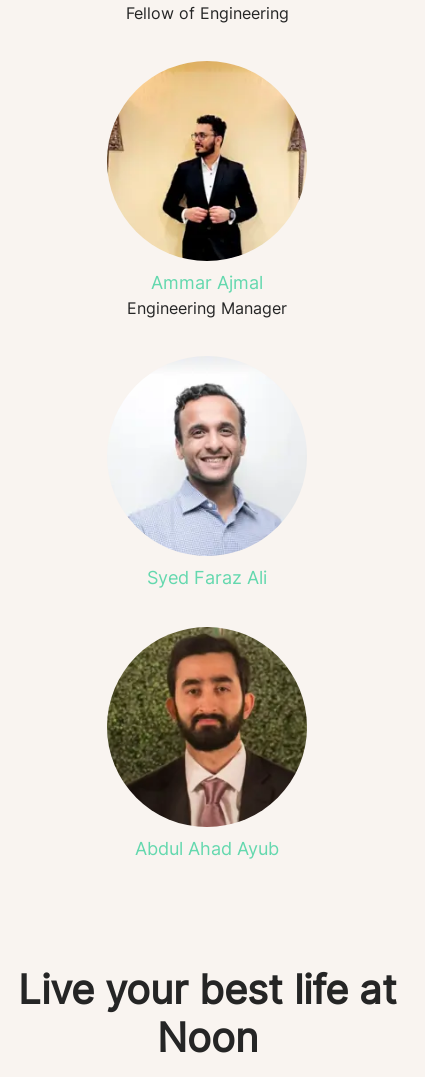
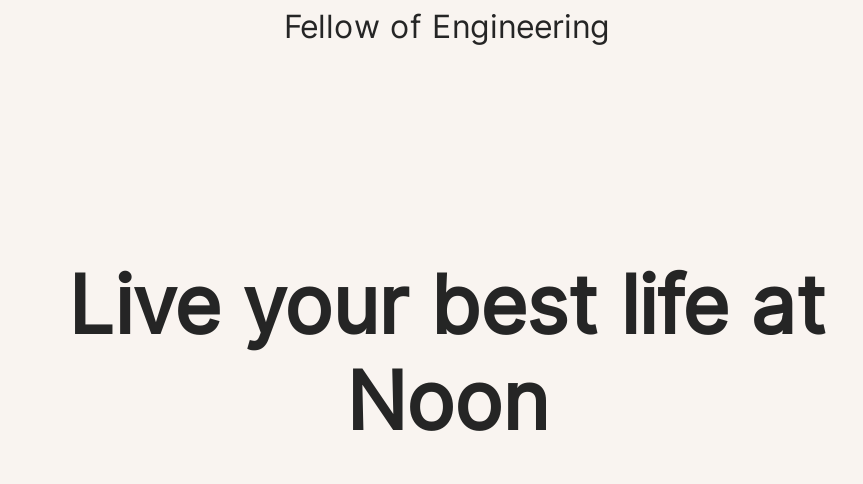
- [image]
- Ammar Ajmal
- Engineering Manager

- [image]
- Syed Faraz Ali

- [image]
- Abdul Ahad Ayub
